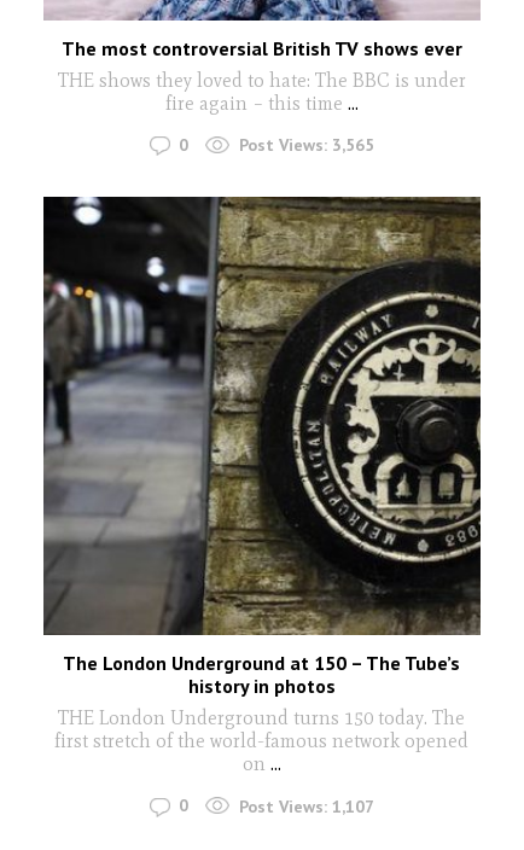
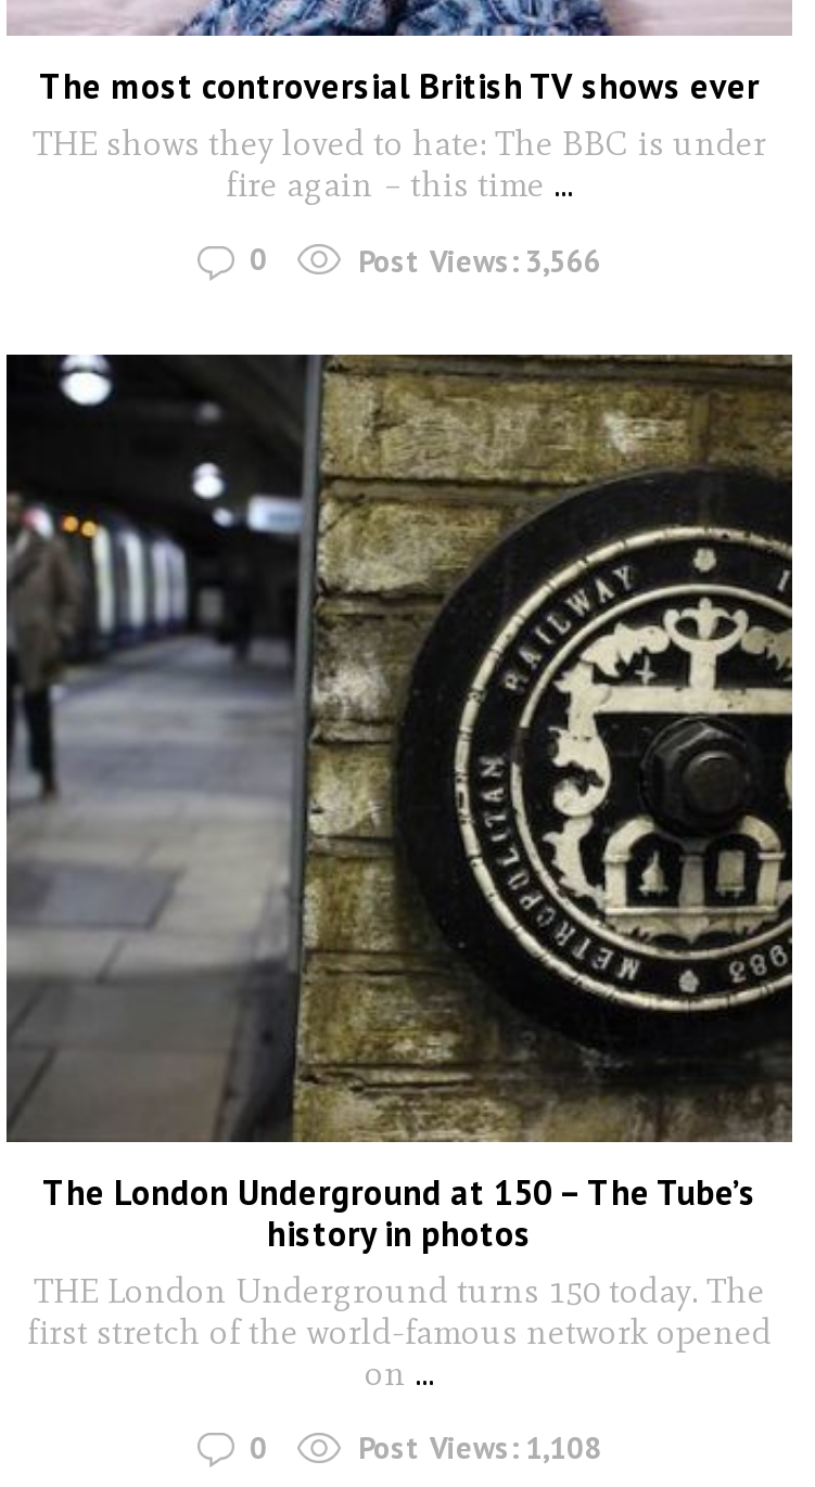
- Post Views: 3,565
+ Post Views: 3,566

- Post Views: 1,107
+ Post Views: 1,108
